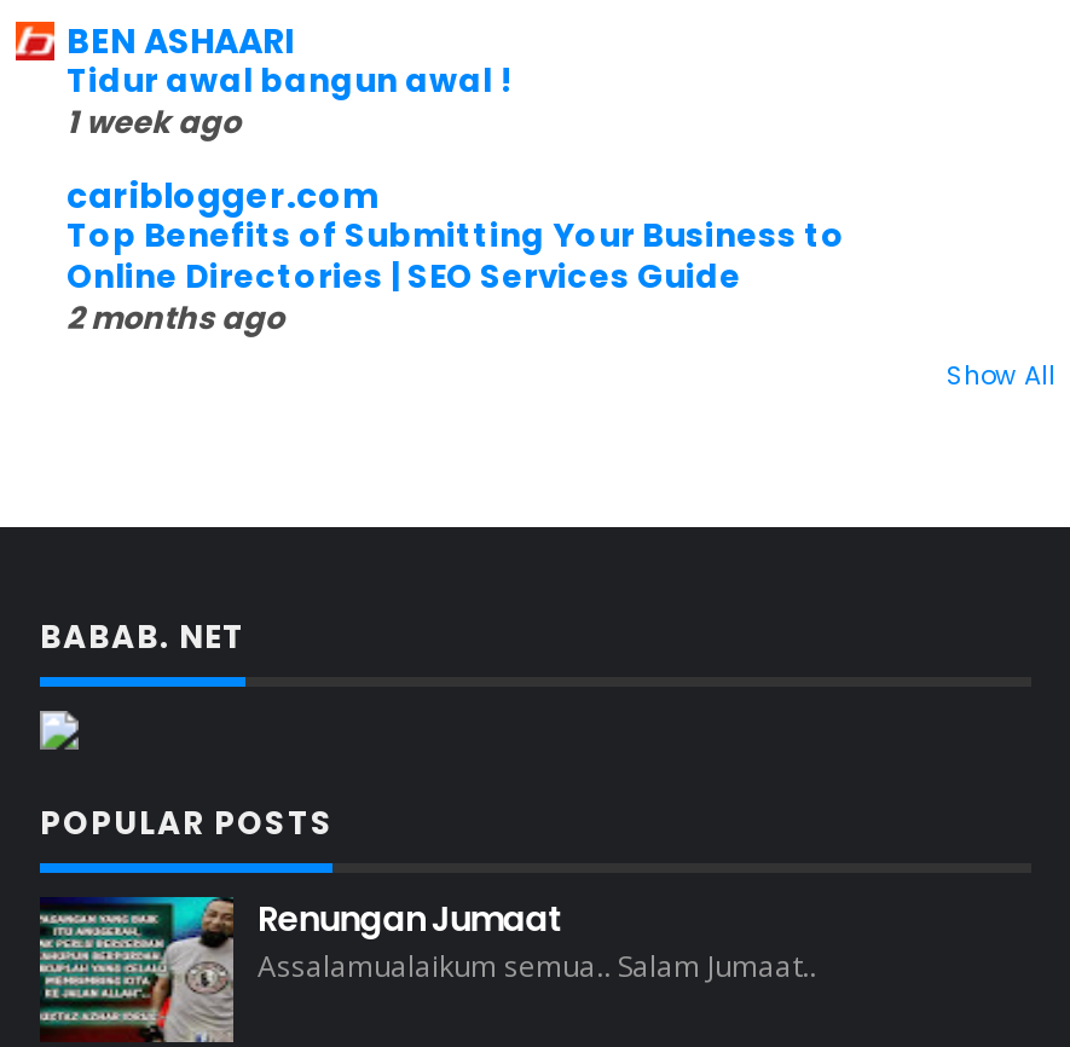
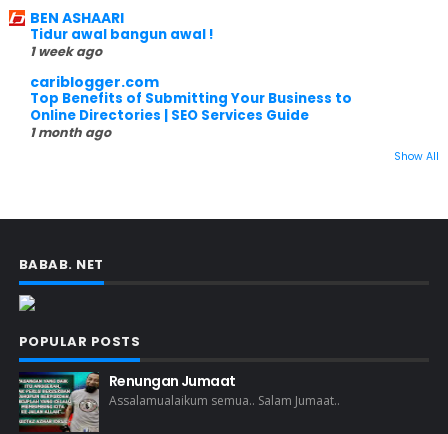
- 2 months ago
+ 1 month ago
